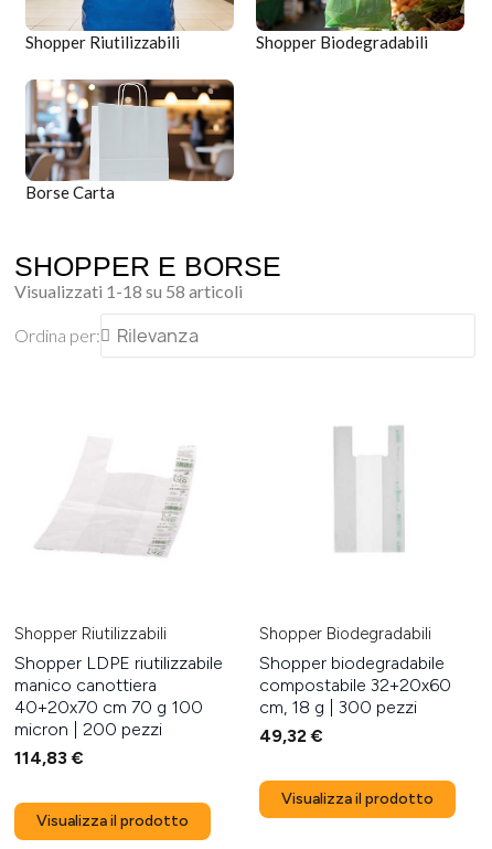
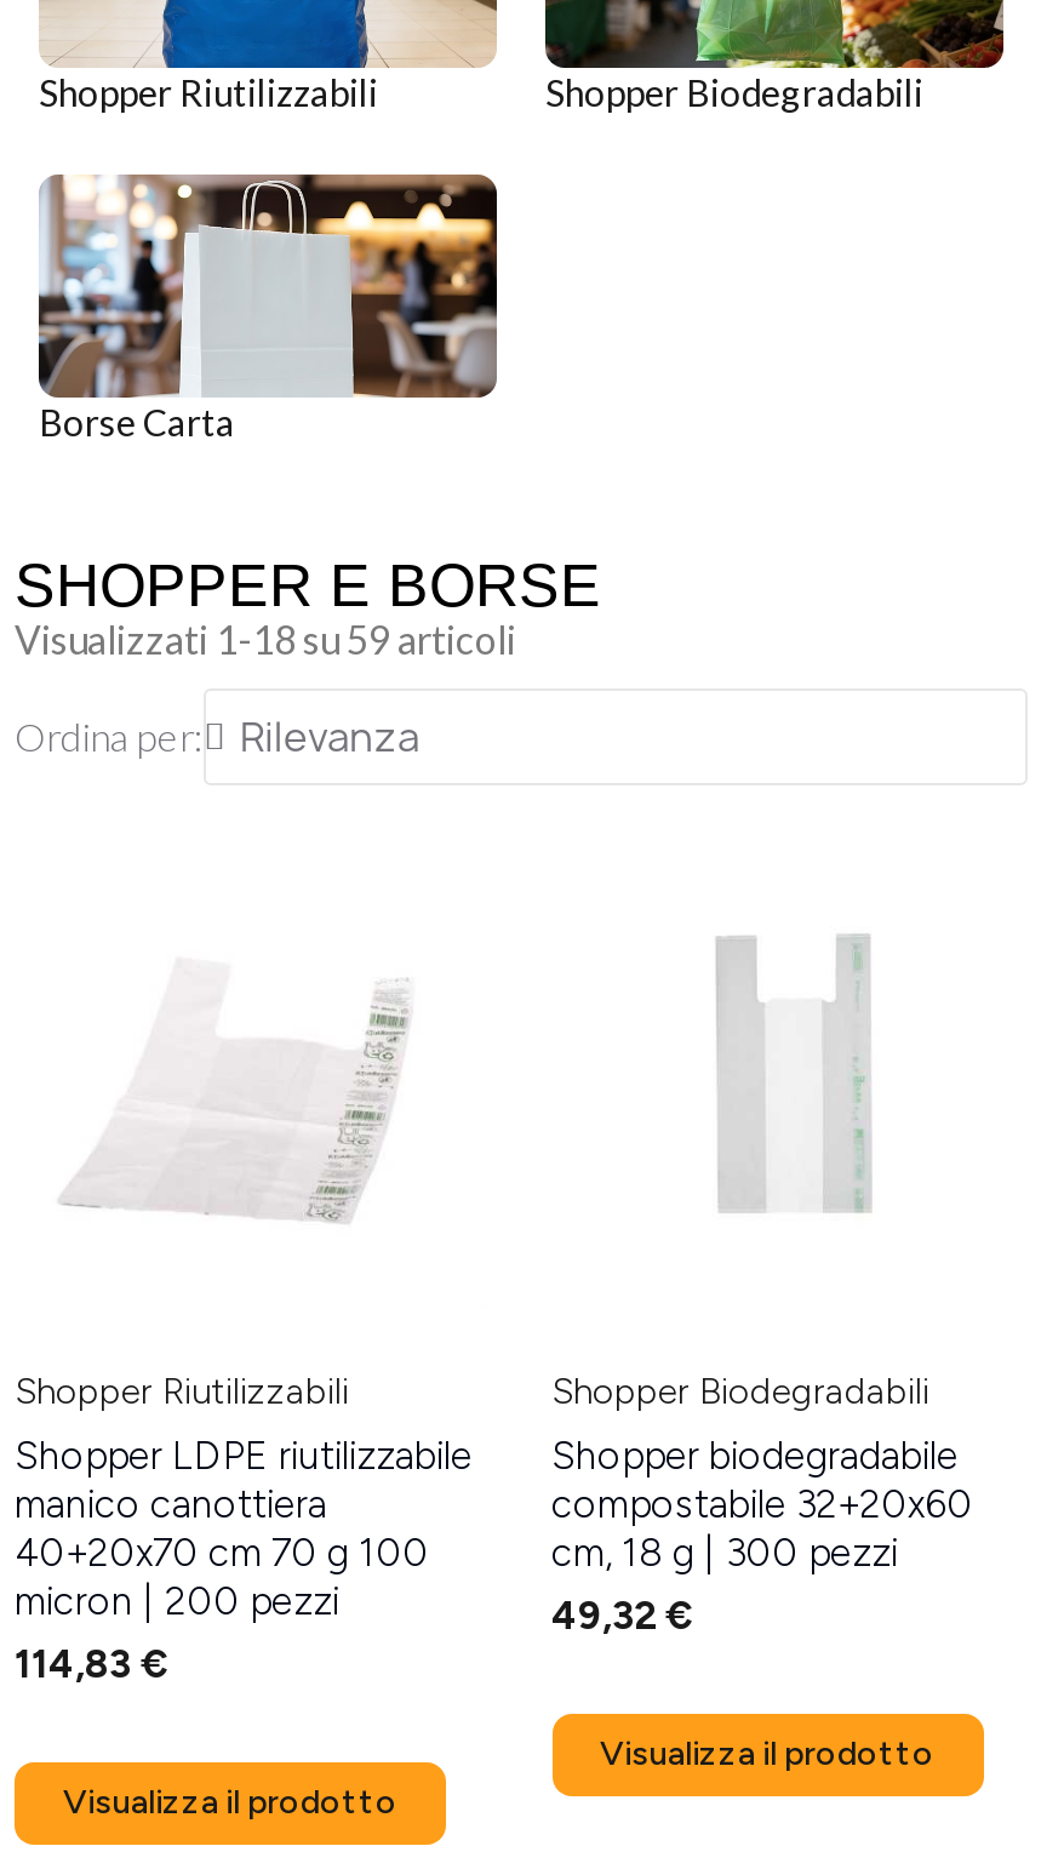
- Visualizzati 1-18 su 58 articoli
+ Visualizzati 1-18 su 59 articoli
